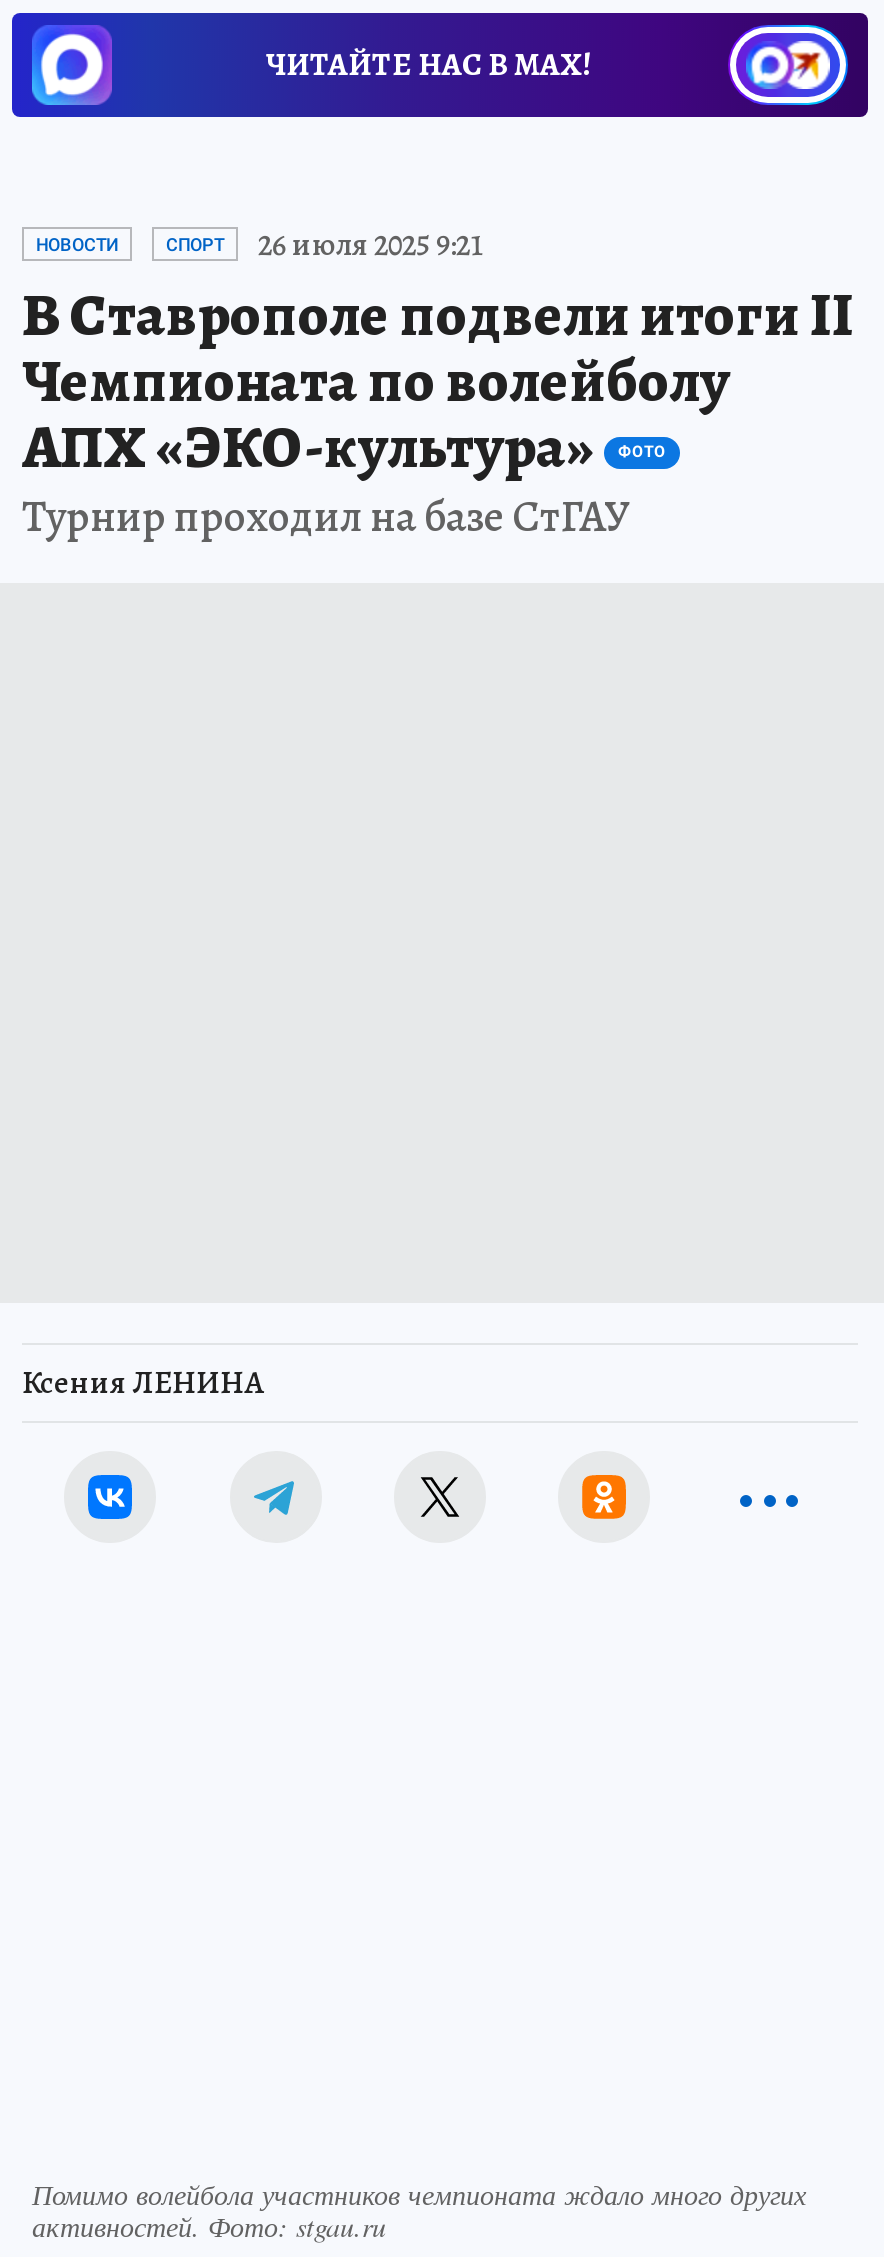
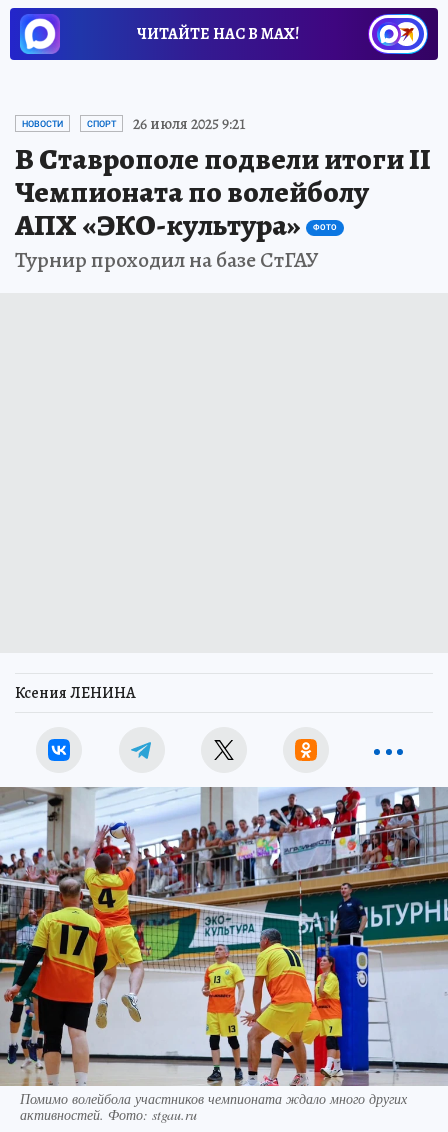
+ [image]
